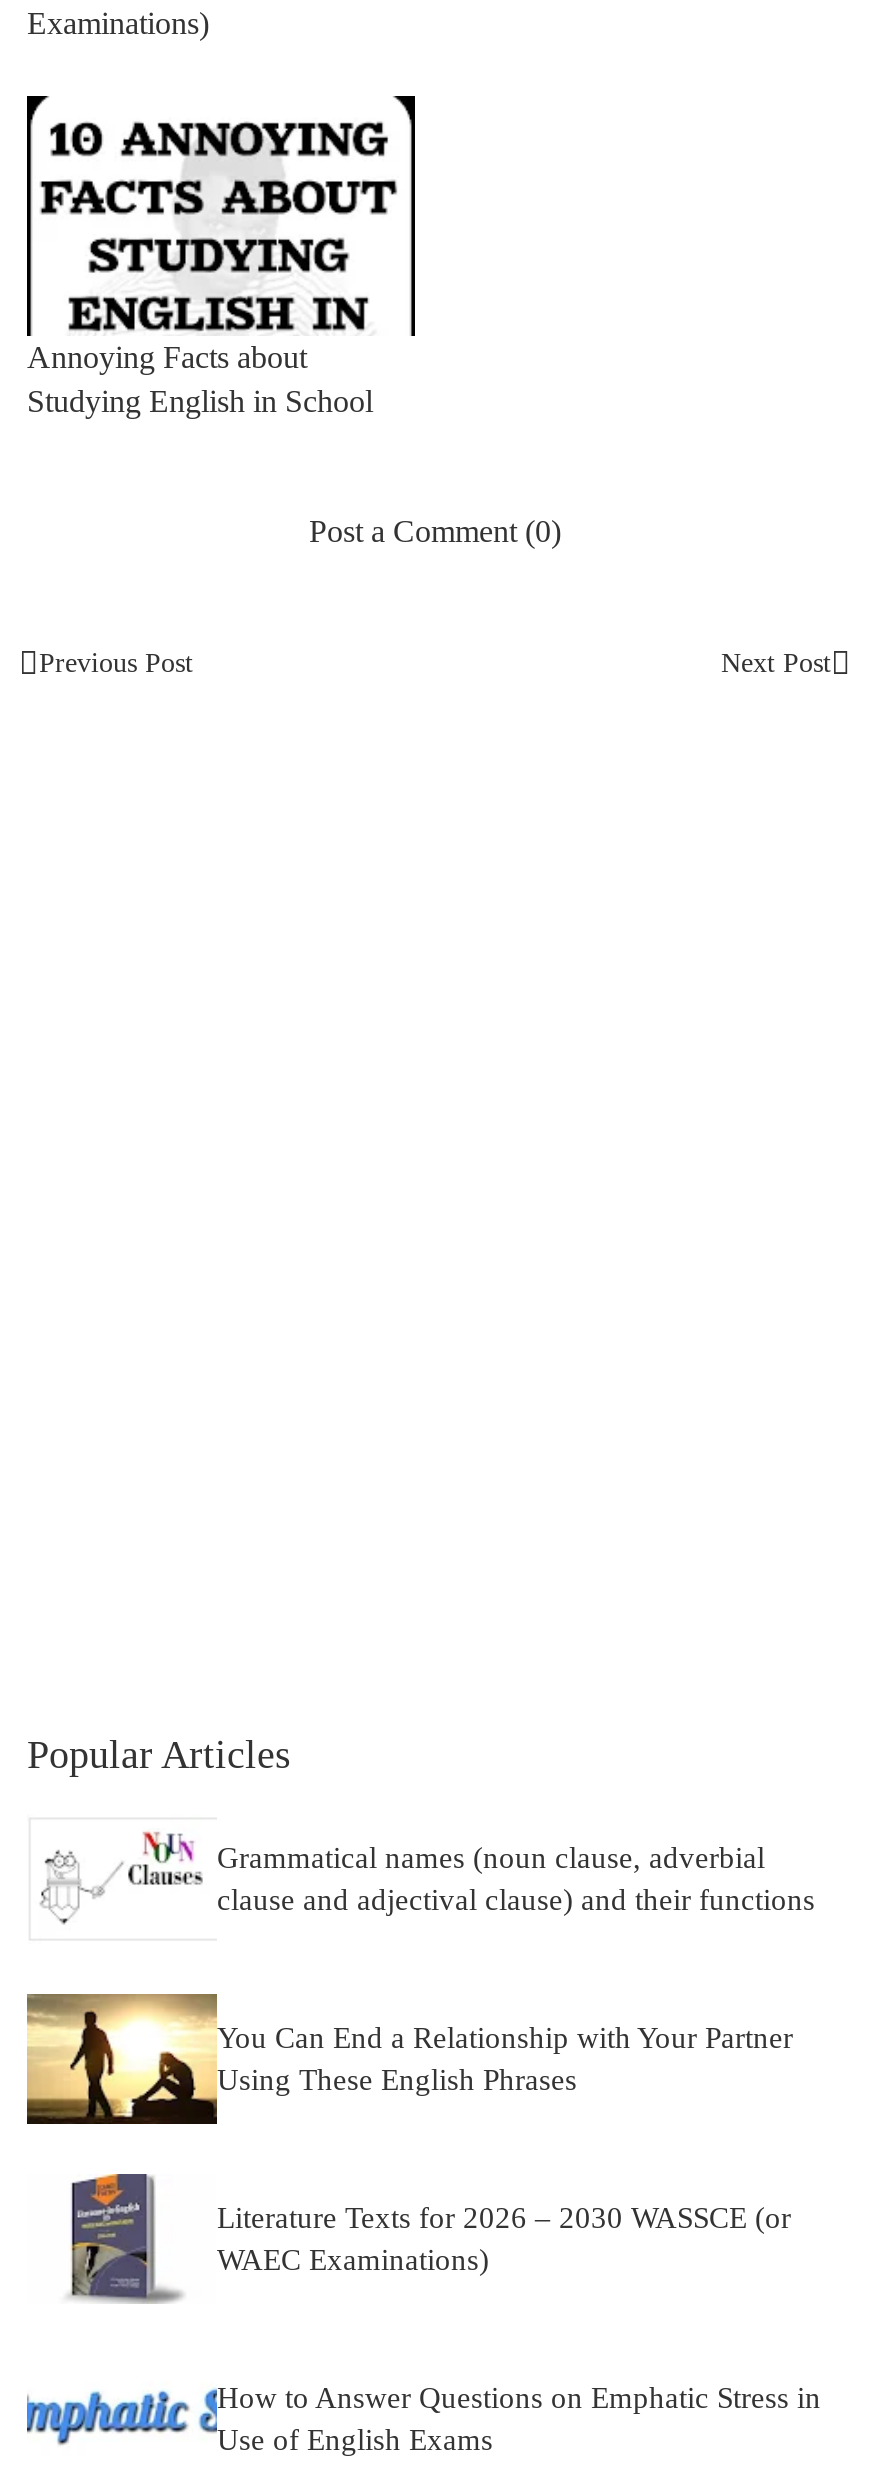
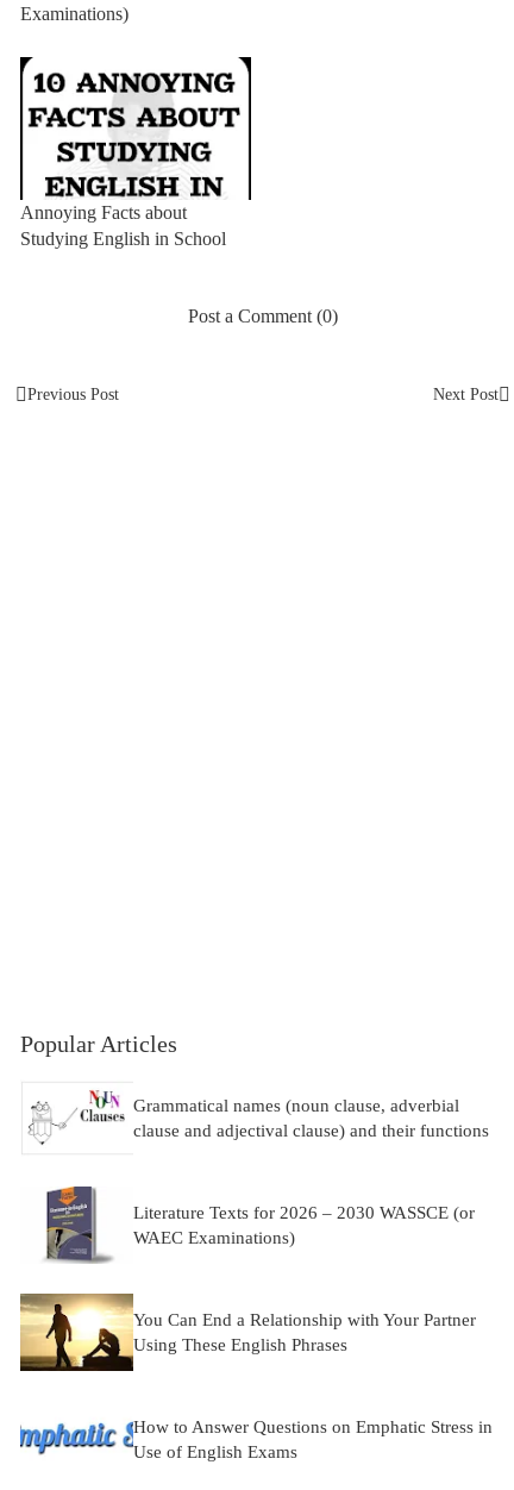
moved down: [image] | You Can End a Relationship with Your Partner | Using These English Phrases

moved up: [image] | Literature Texts for 2026 – 2030 WASSCE (or | WAEC Examinations)
